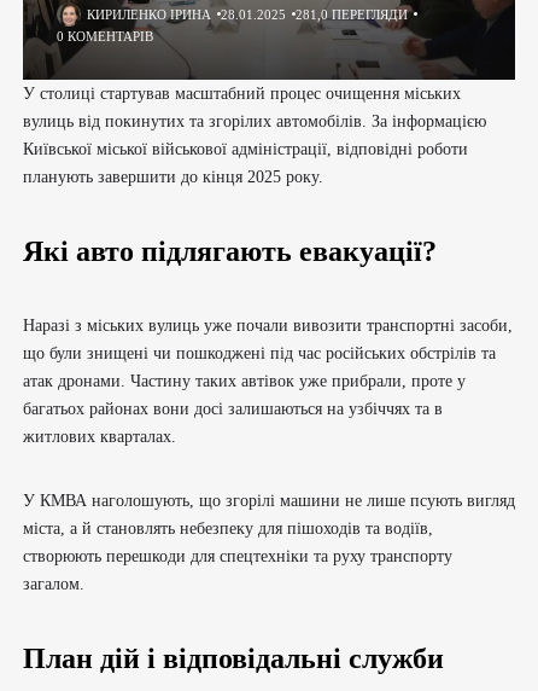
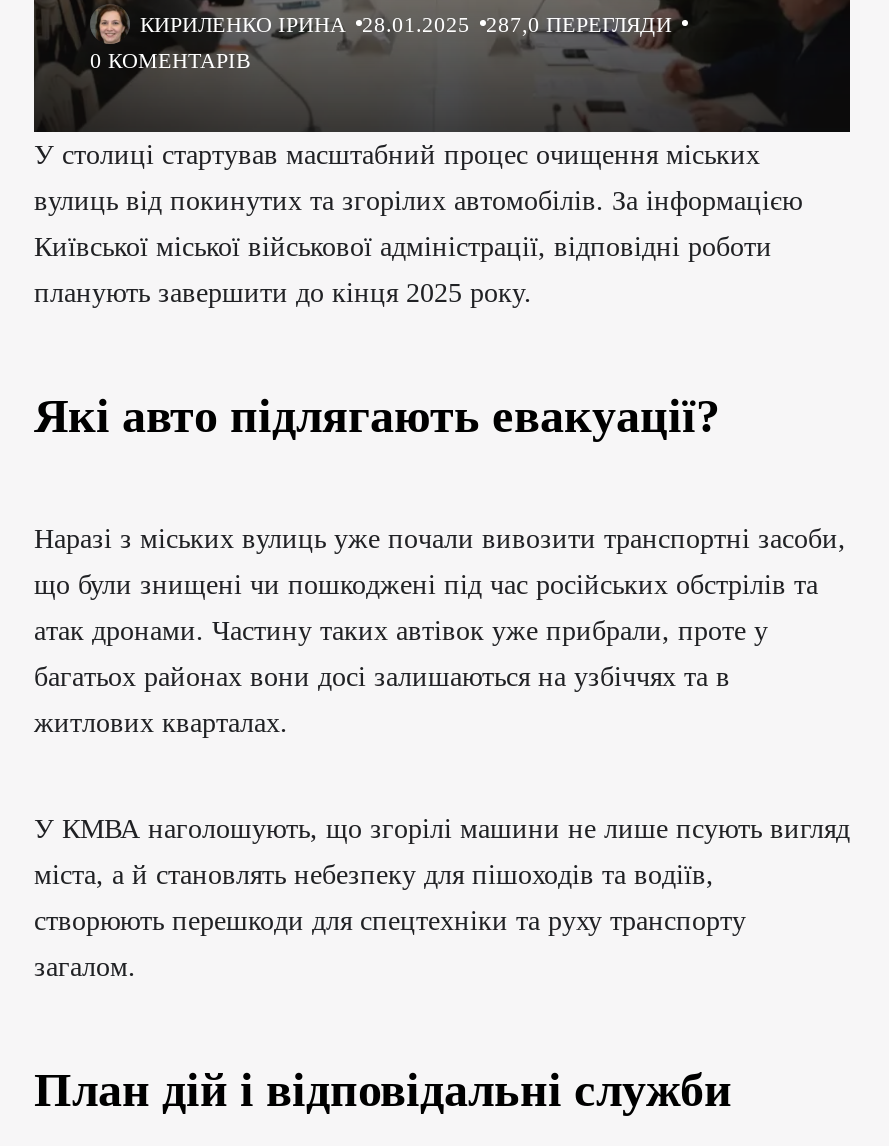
- КИРИЛЕНКО ІРИНА 28.01.2025 281,0 ПЕРЕГЛЯДИ
+ КИРИЛЕНКО ІРИНА 28.01.2025 287,0 ПЕРЕГЛЯДИ
